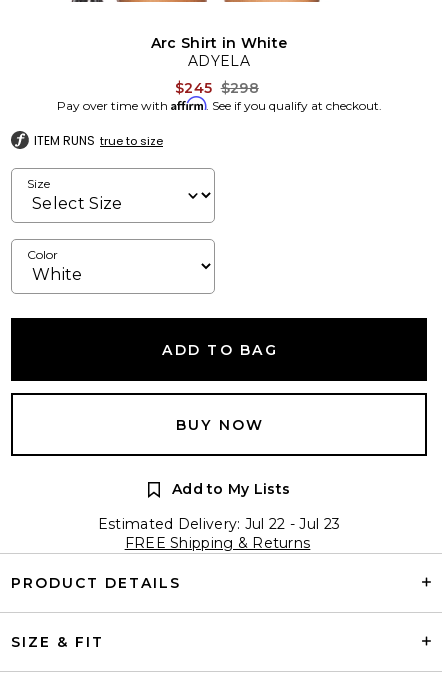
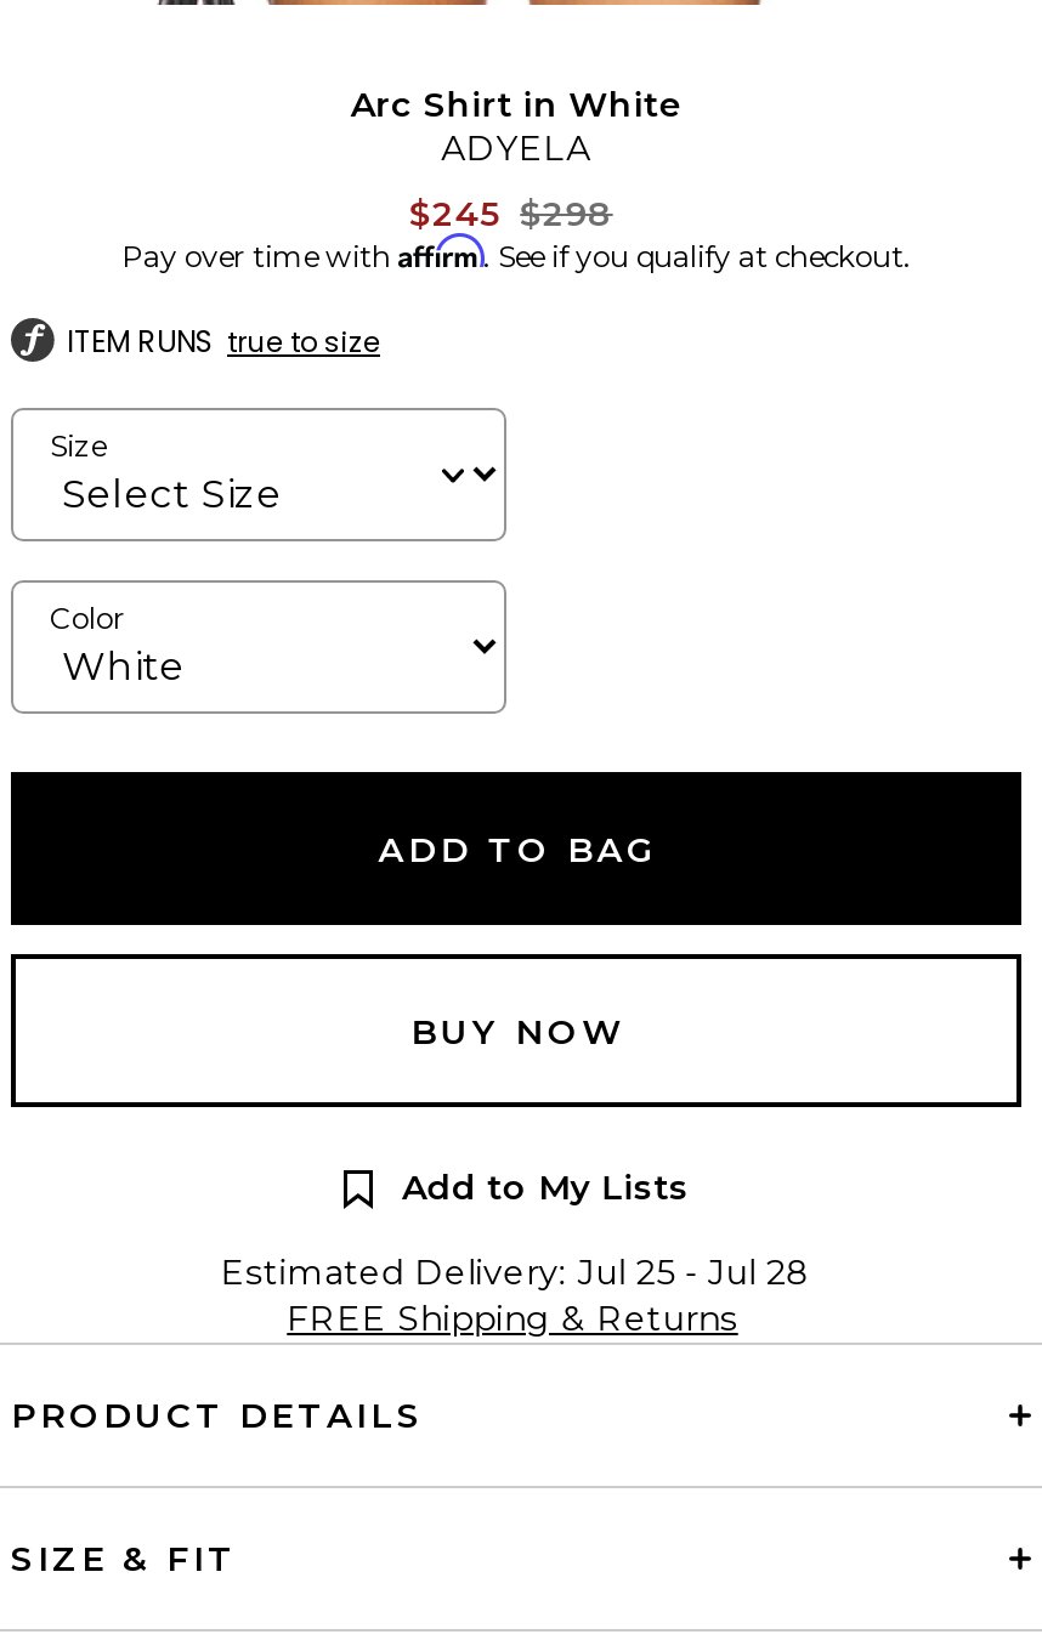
- Estimated Delivery: Jul 22 - Jul 23
+ Estimated Delivery: Jul 25 - Jul 28
